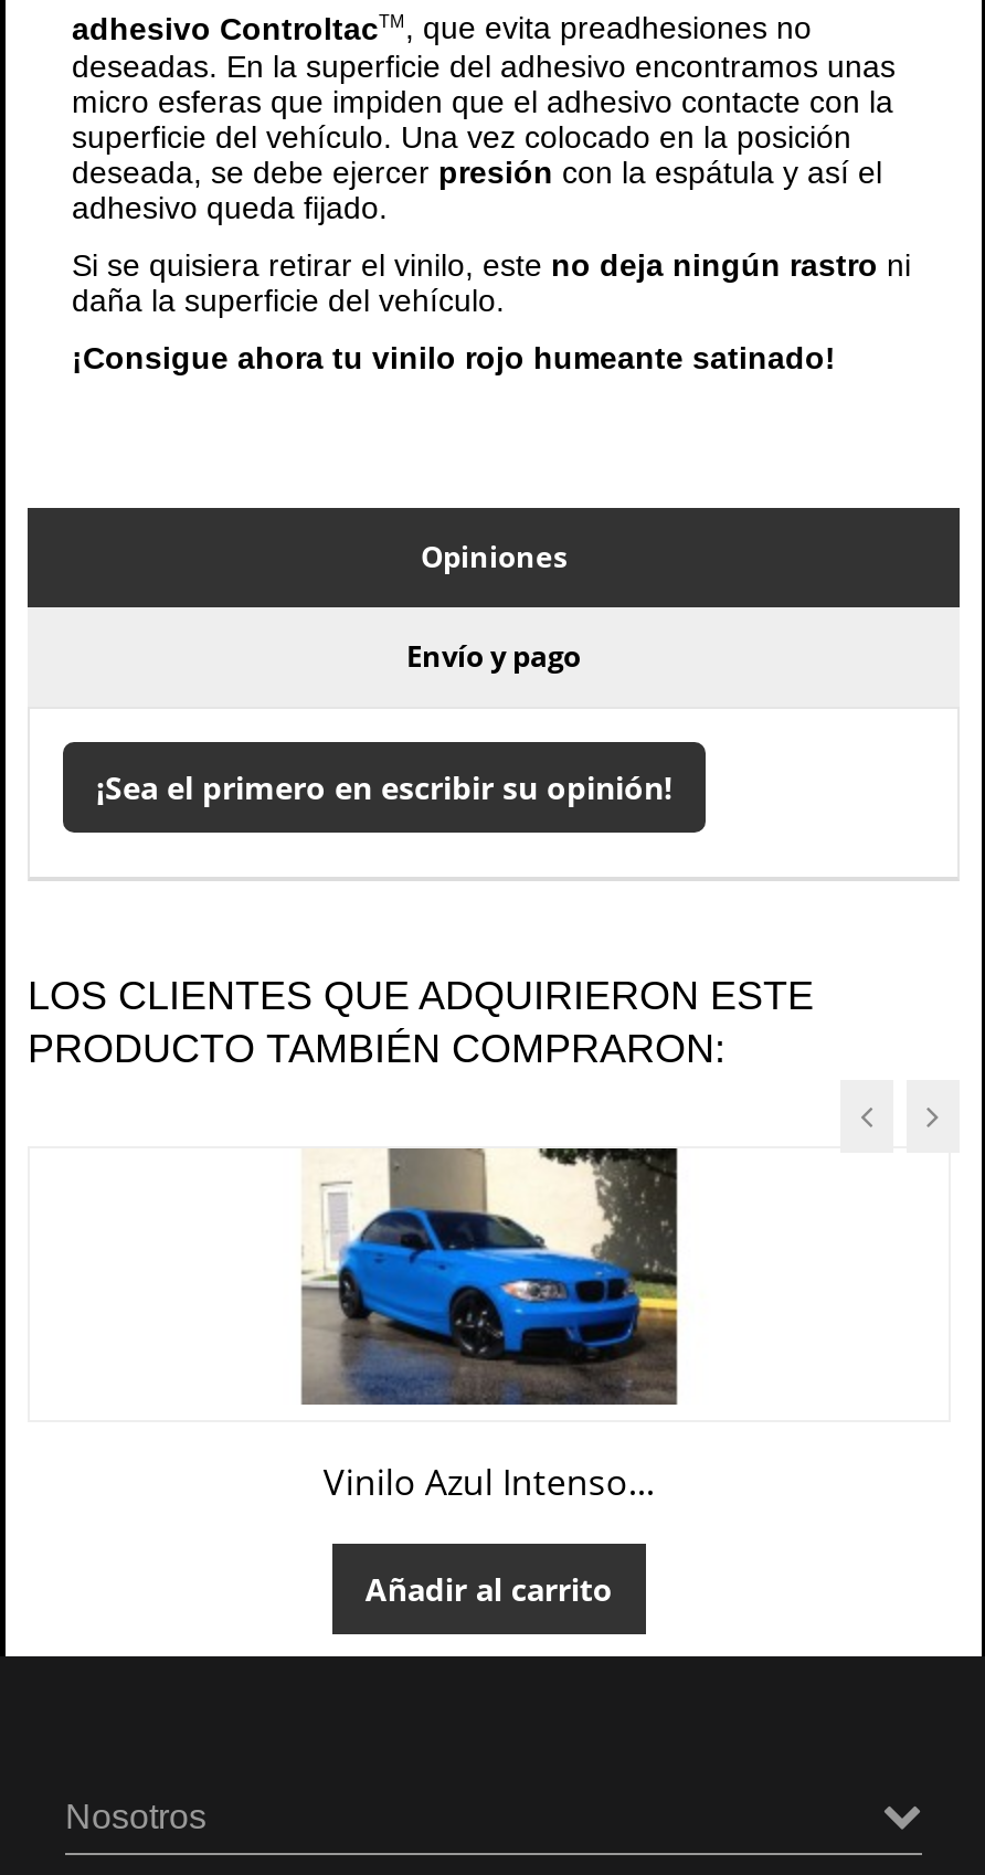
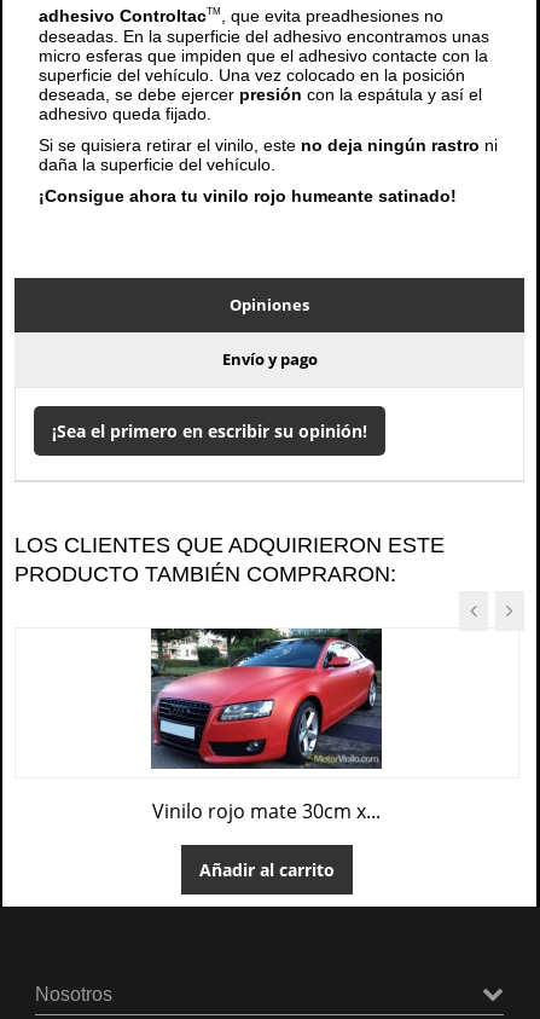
- [image]
- Vinilo Azul Intenso...
+ [image]
+ Vinilo rojo mate 30cm x...
